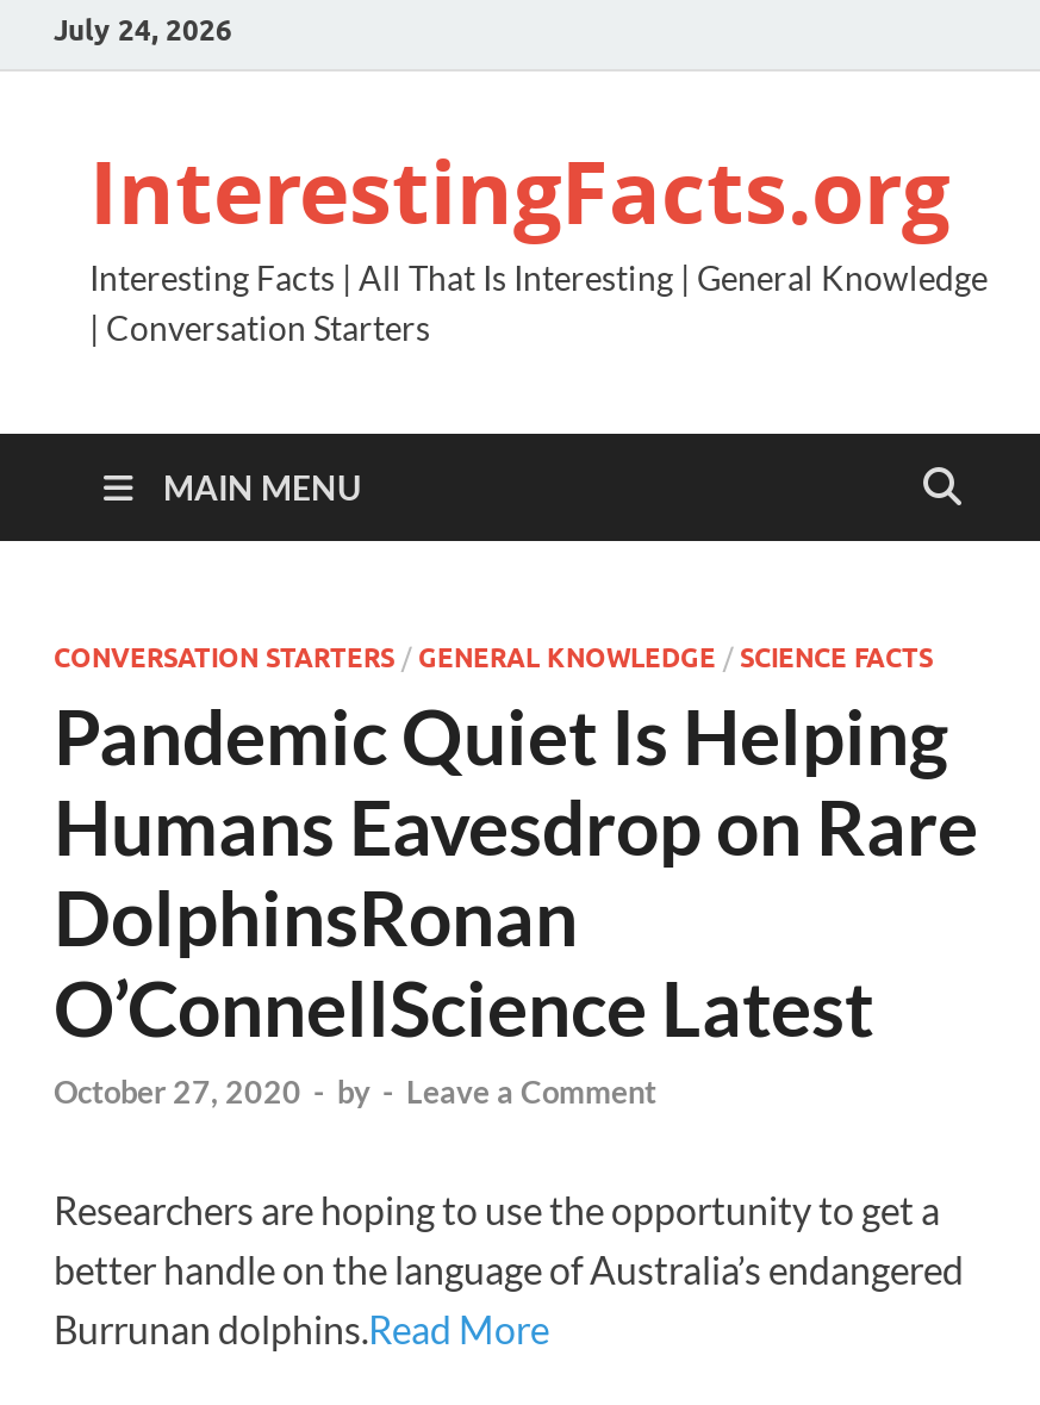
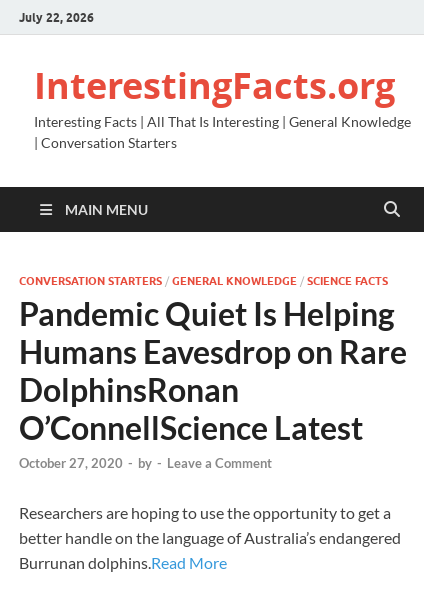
- July 24, 2026
+ July 22, 2026
